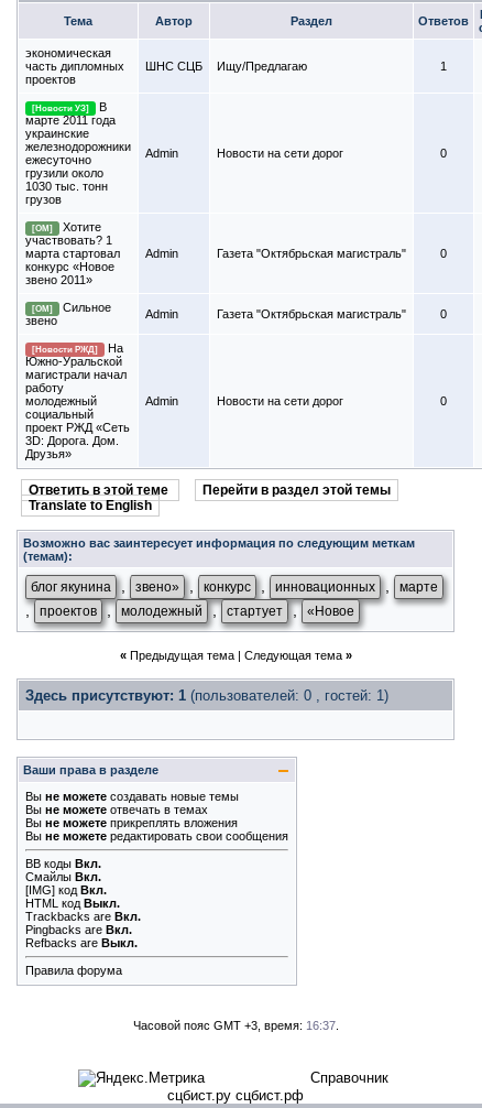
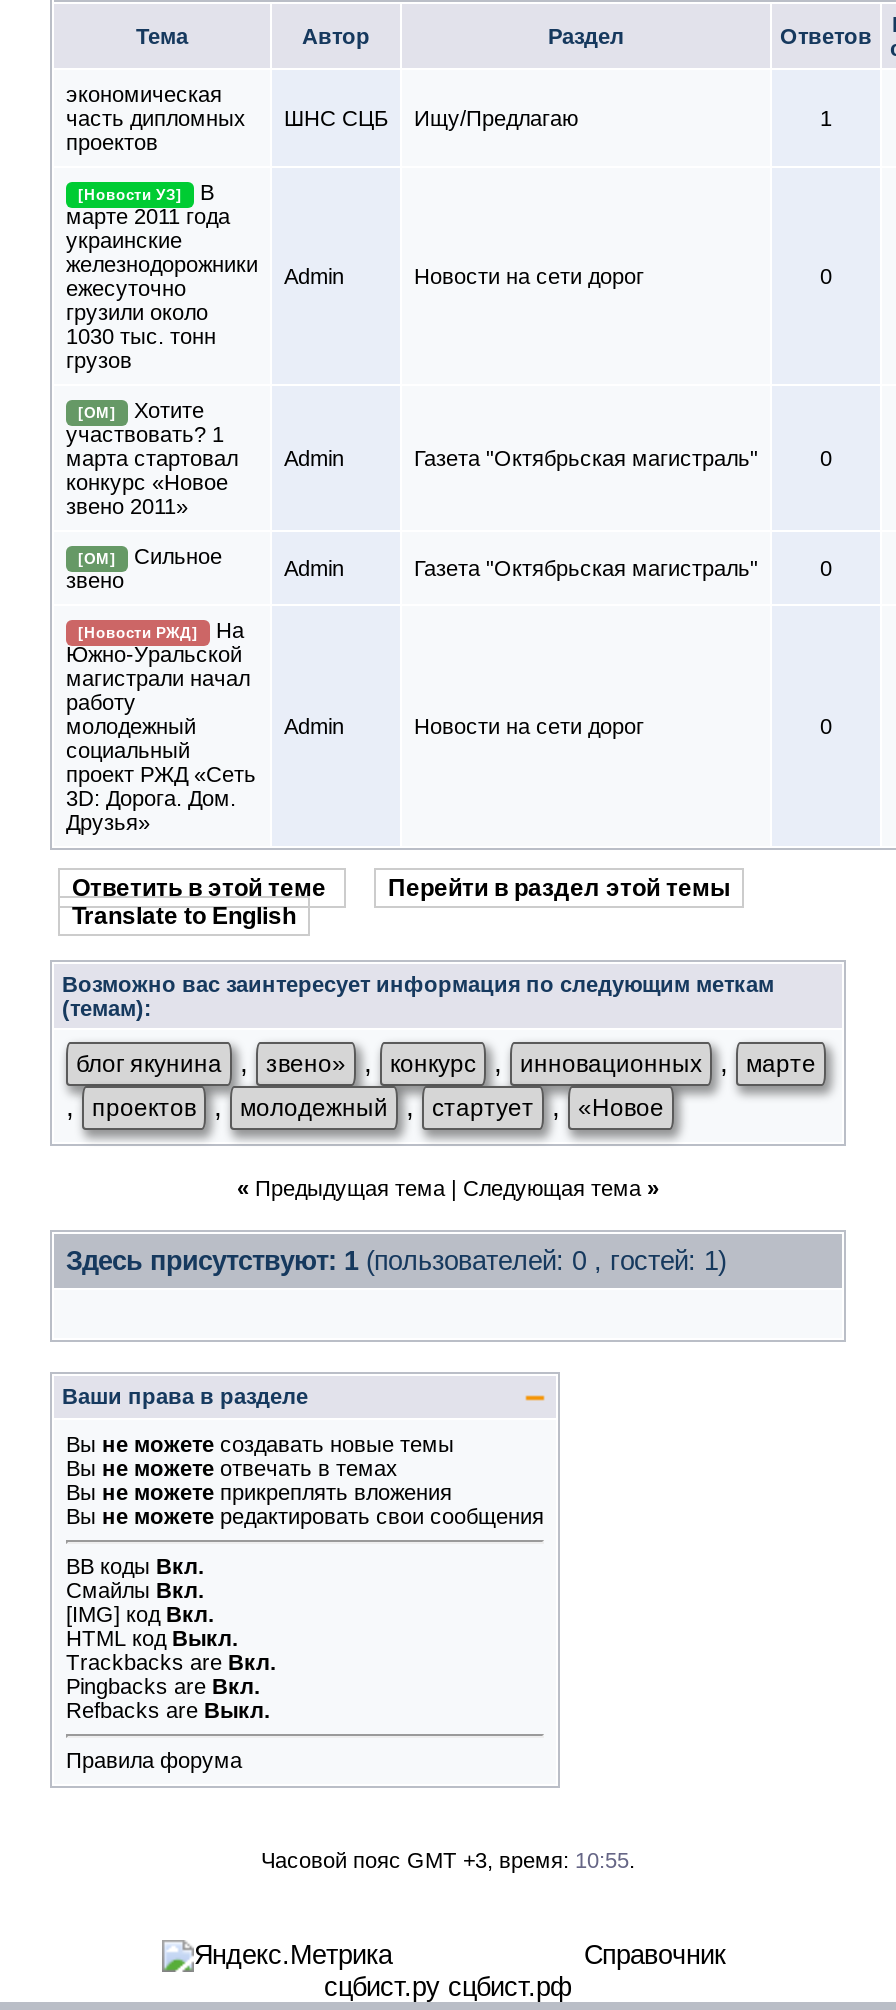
- Часовой пояс GMT +3, время: 16:37.
+ Часовой пояс GMT +3, время: 10:55.
